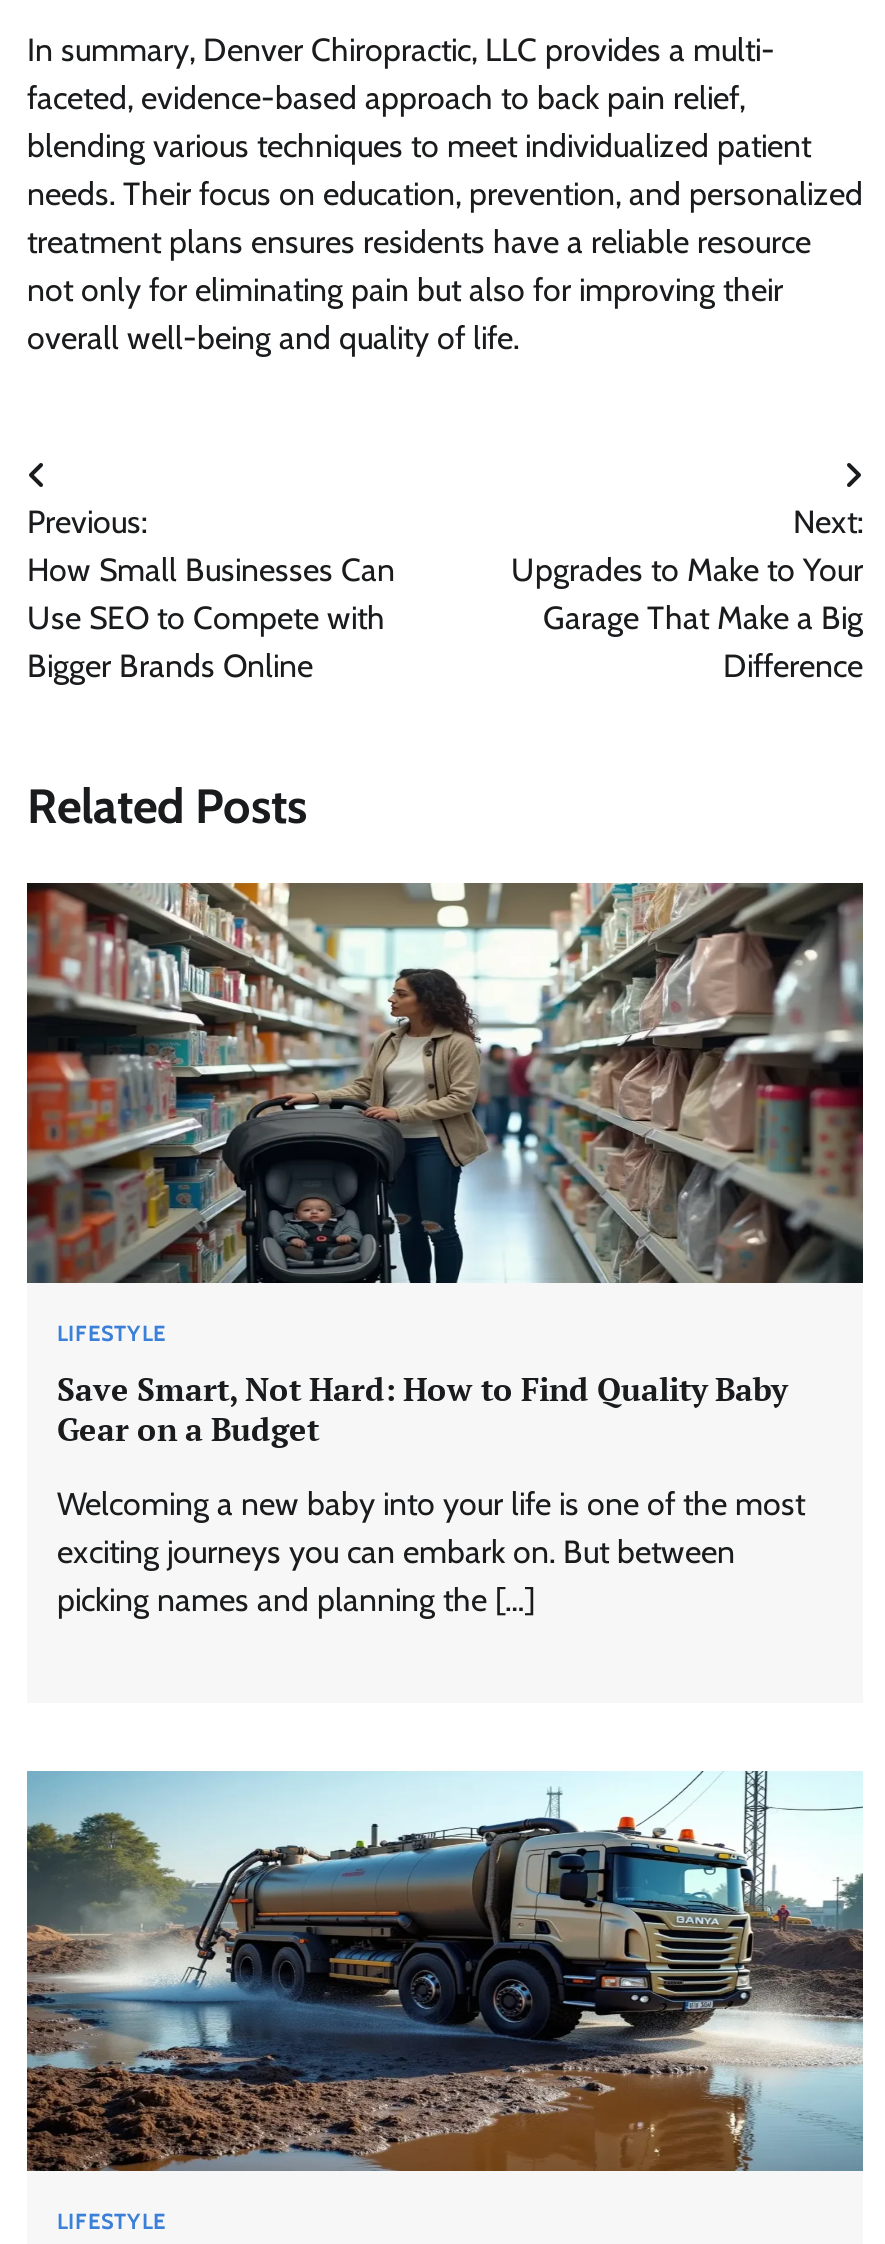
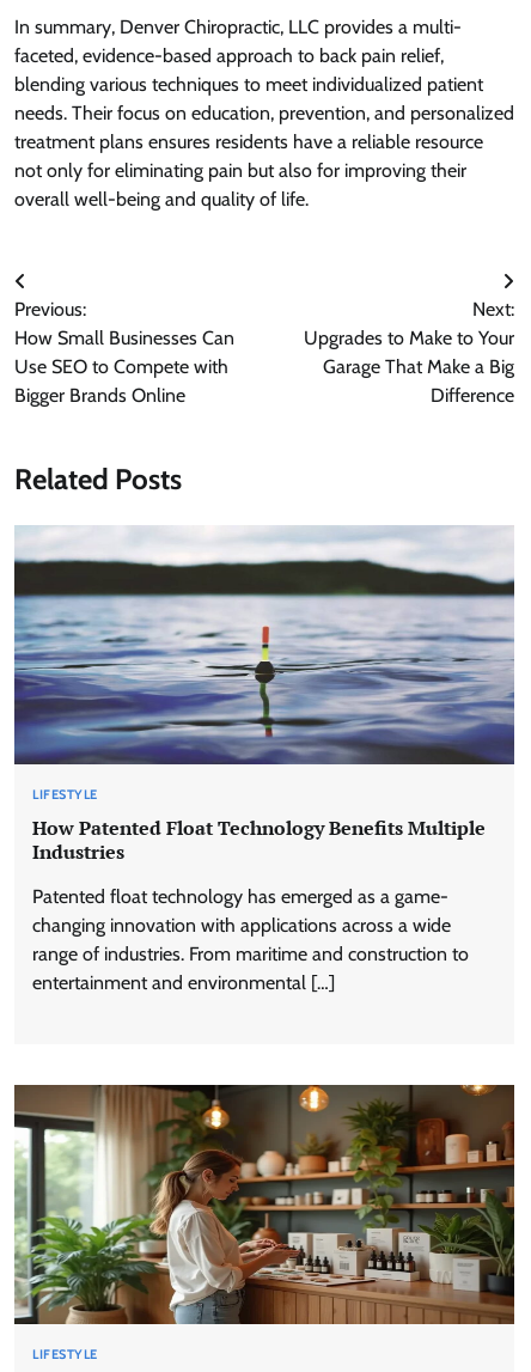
- [image]
+ [image]

- Save Smart, Not Hard: How to Find Quality Baby
- Gear on a Budget
+ How Patented Float Technology Benefits Multiple
+ Industries

- Welcoming a new baby into your life is one of the most
- exciting journeys you can embark on. But between
- picking names and planning the […]
+ Patented float technology has emerged as a game-
+ changing innovation with applications across a wide
+ range of industries. From maritime and construction to
+ entertainment and environmental […]

- [image]
+ [image]
